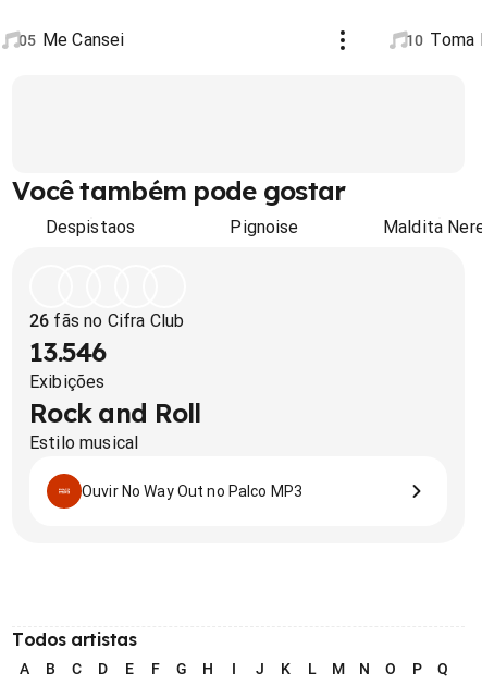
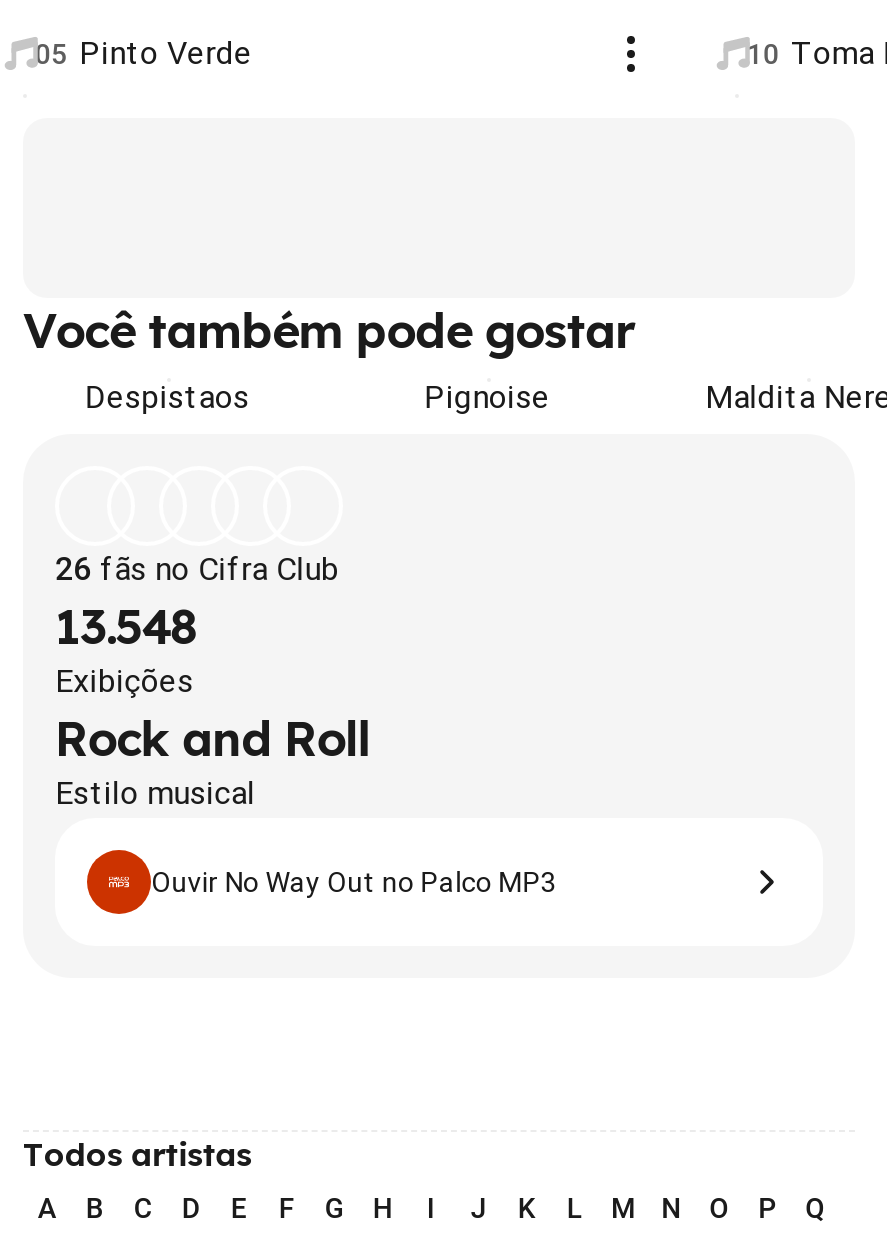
- 05 Me Cansei
+ 05 Pinto Verde

- 13.546
+ 13.548
